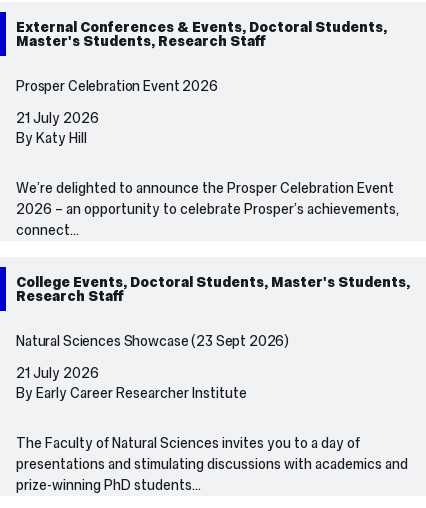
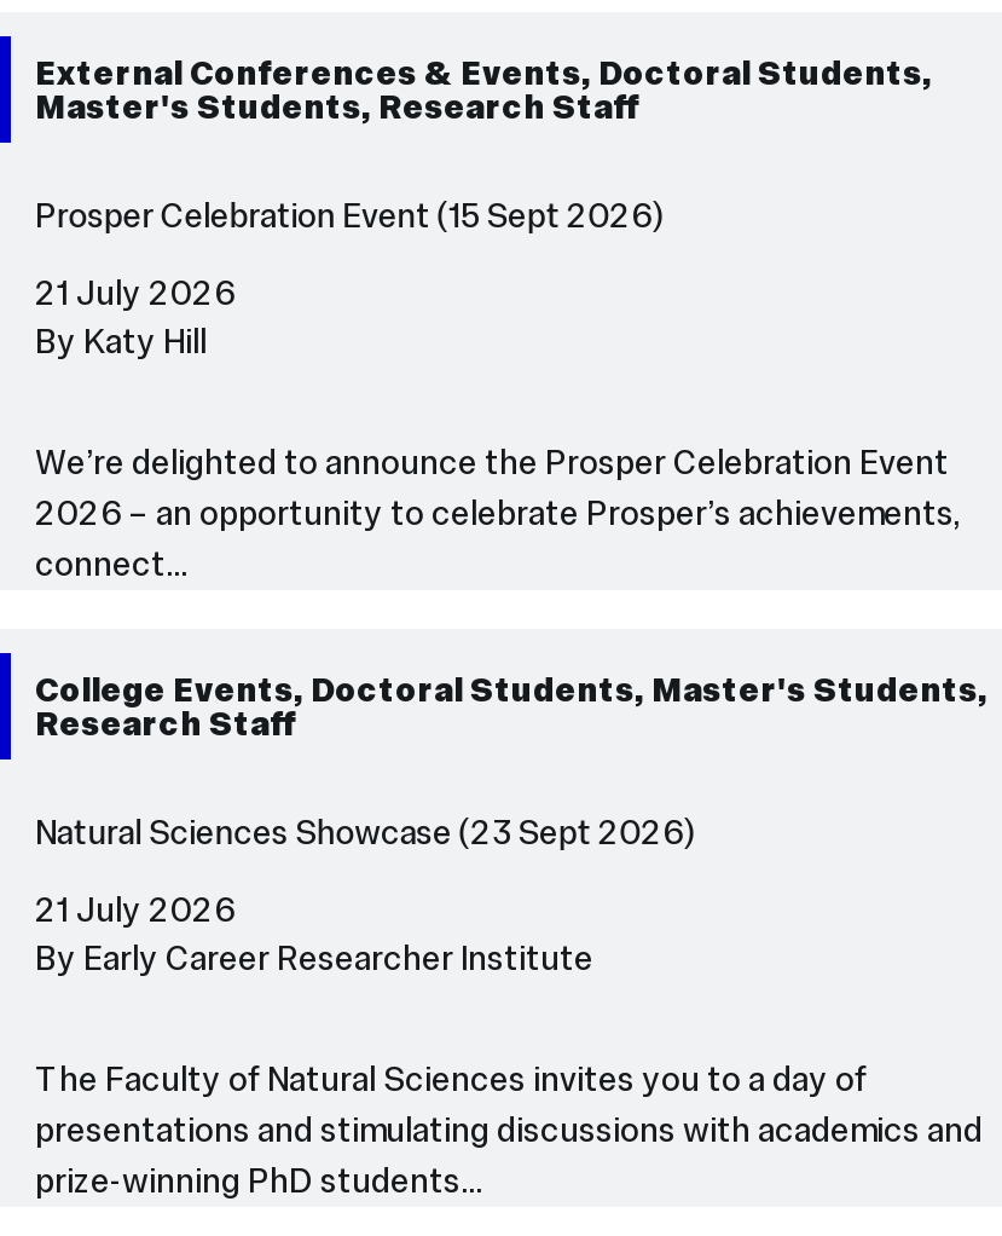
- Prosper Celebration Event 2026
+ Prosper Celebration Event (15 Sept 2026)
